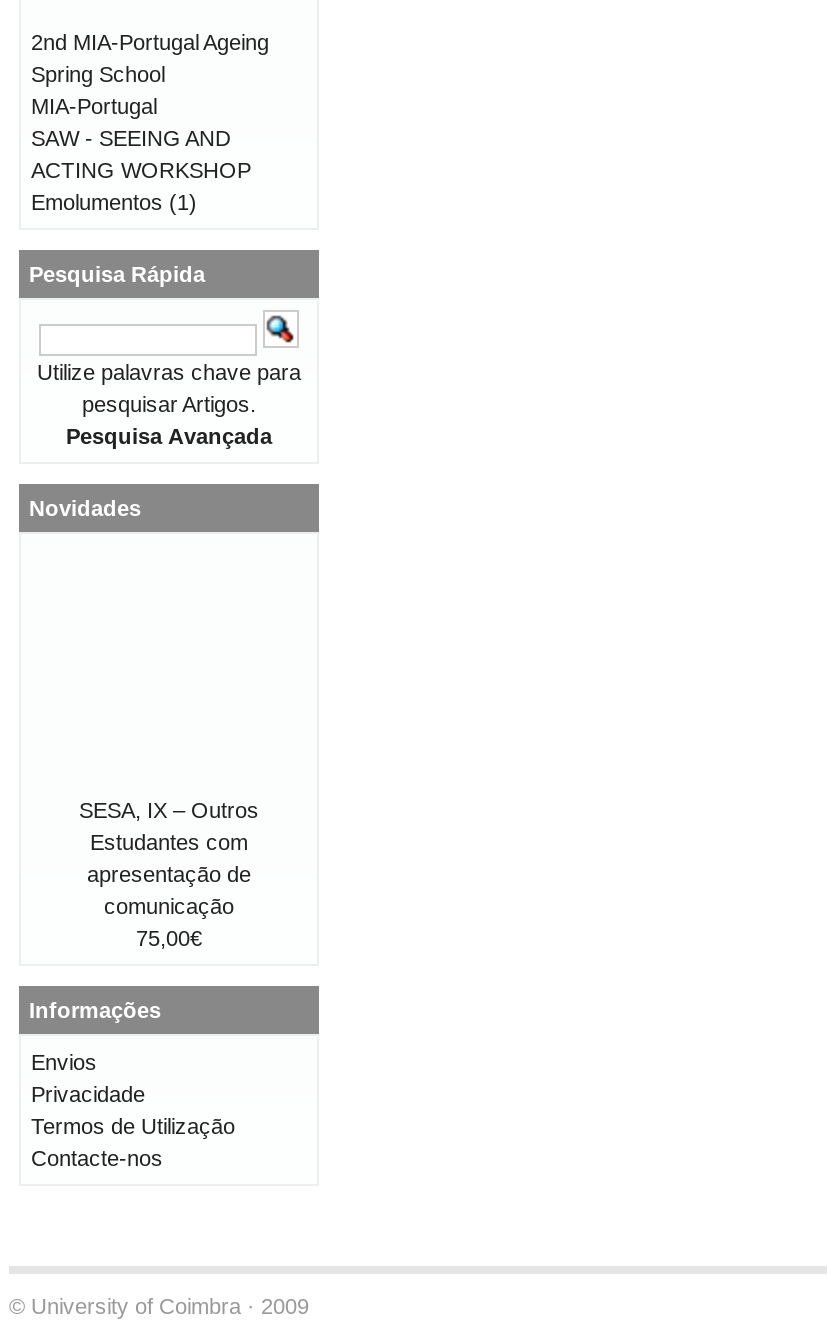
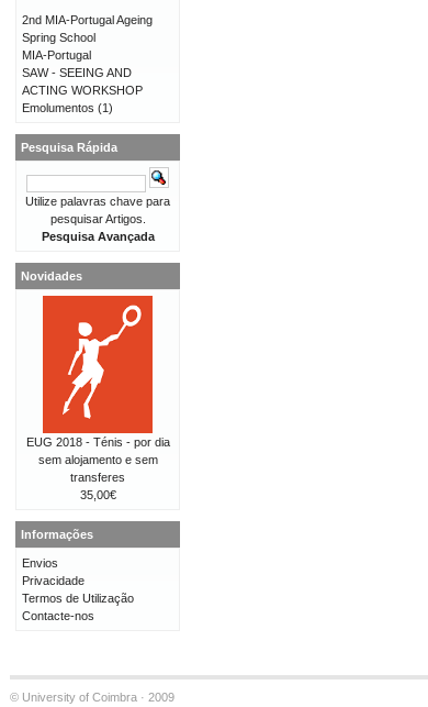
+ [image]

- SESA, IX – Outros
- Estudantes com
- apresentação de
- comunicação
- 75,00€
+ EUG 2018 - Ténis - por dia
+ sem alojamento e sem
+ transferes
+ 35,00€
